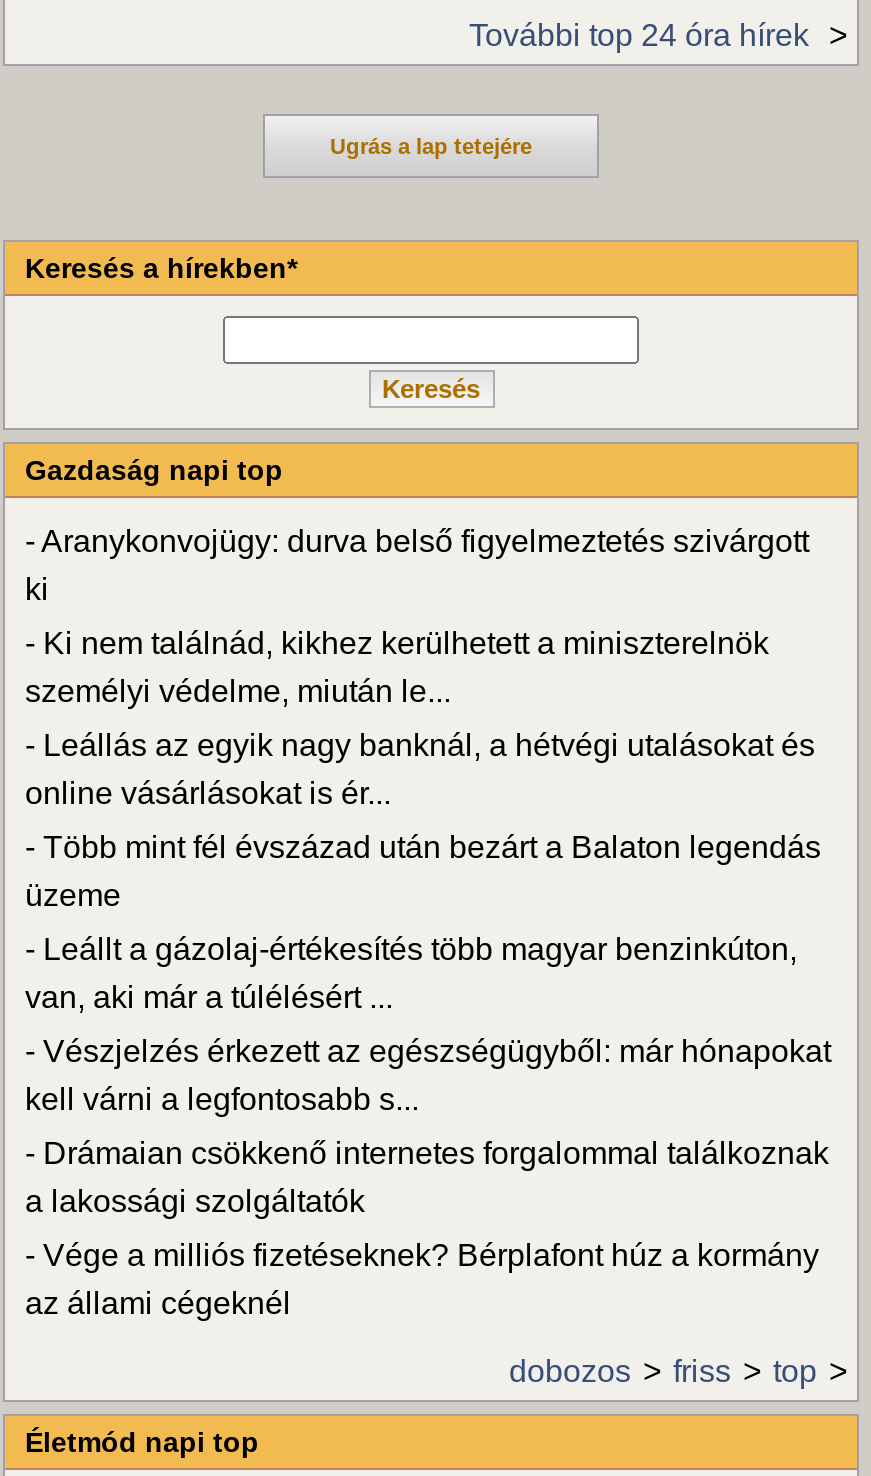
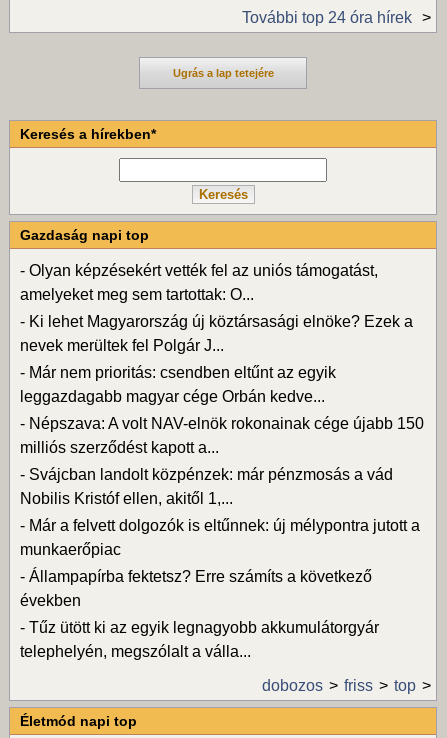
- - Aranykonvojügy: durva belső figyelmeztetés szivárgott
- ki
+ - Olyan képzésekért vették fel az uniós támogatást,
+ amelyeket meg sem tartottak: O...

- - Ki nem találnád, kikhez kerülhetett a miniszterelnök
- személyi védelme, miután le...
+ - Ki lehet Magyarország új köztársasági elnöke? Ezek a
+ nevek merültek fel Polgár J...

- - Leállás az egyik nagy banknál, a hétvégi utalásokat és
- online vásárlásokat is ér...
+ - Már nem prioritás: csendben eltűnt az egyik
+ leggazdagabb magyar cége Orbán kedve...

- - Több mint fél évszázad után bezárt a Balaton legendás
- üzeme
+ - Népszava: A volt NAV-elnök rokonainak cége újabb 150
+ milliós szerződést kapott a...

- - Leállt a gázolaj-értékesítés több magyar benzinkúton,
- van, aki már a túlélésért ...
+ - Svájcban landolt közpénzek: már pénzmosás a vád
+ Nobilis Kristóf ellen, akitől 1,...

- - Vészjelzés érkezett az egészségügyből: már hónapokat
- kell várni a legfontosabb s...
+ - Már a felvett dolgozók is eltűnnek: új mélypontra jutott a
+ munkaerőpiac

- - Drámaian csökkenő internetes forgalommal találkoznak
- a lakossági szolgáltatók
+ - Állampapírba fektetsz? Erre számíts a következő
+ években

- - Vége a milliós fizetéseknek? Bérplafont húz a kormány
- az állami cégeknél
+ - Tűz ütött ki az egyik legnagyobb akkumulátorgyár
+ telephelyén, megszólalt a válla...
